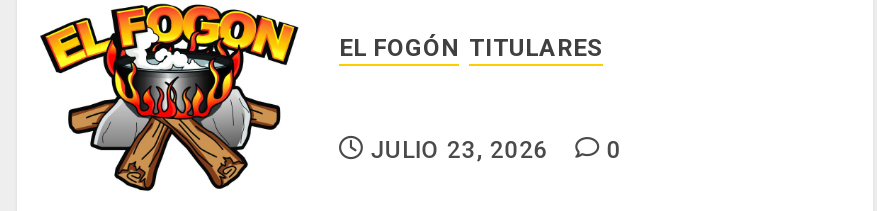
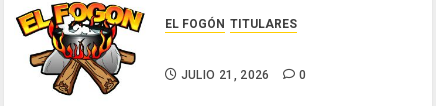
- JULIO 23, 2026
+ JULIO 21, 2026
